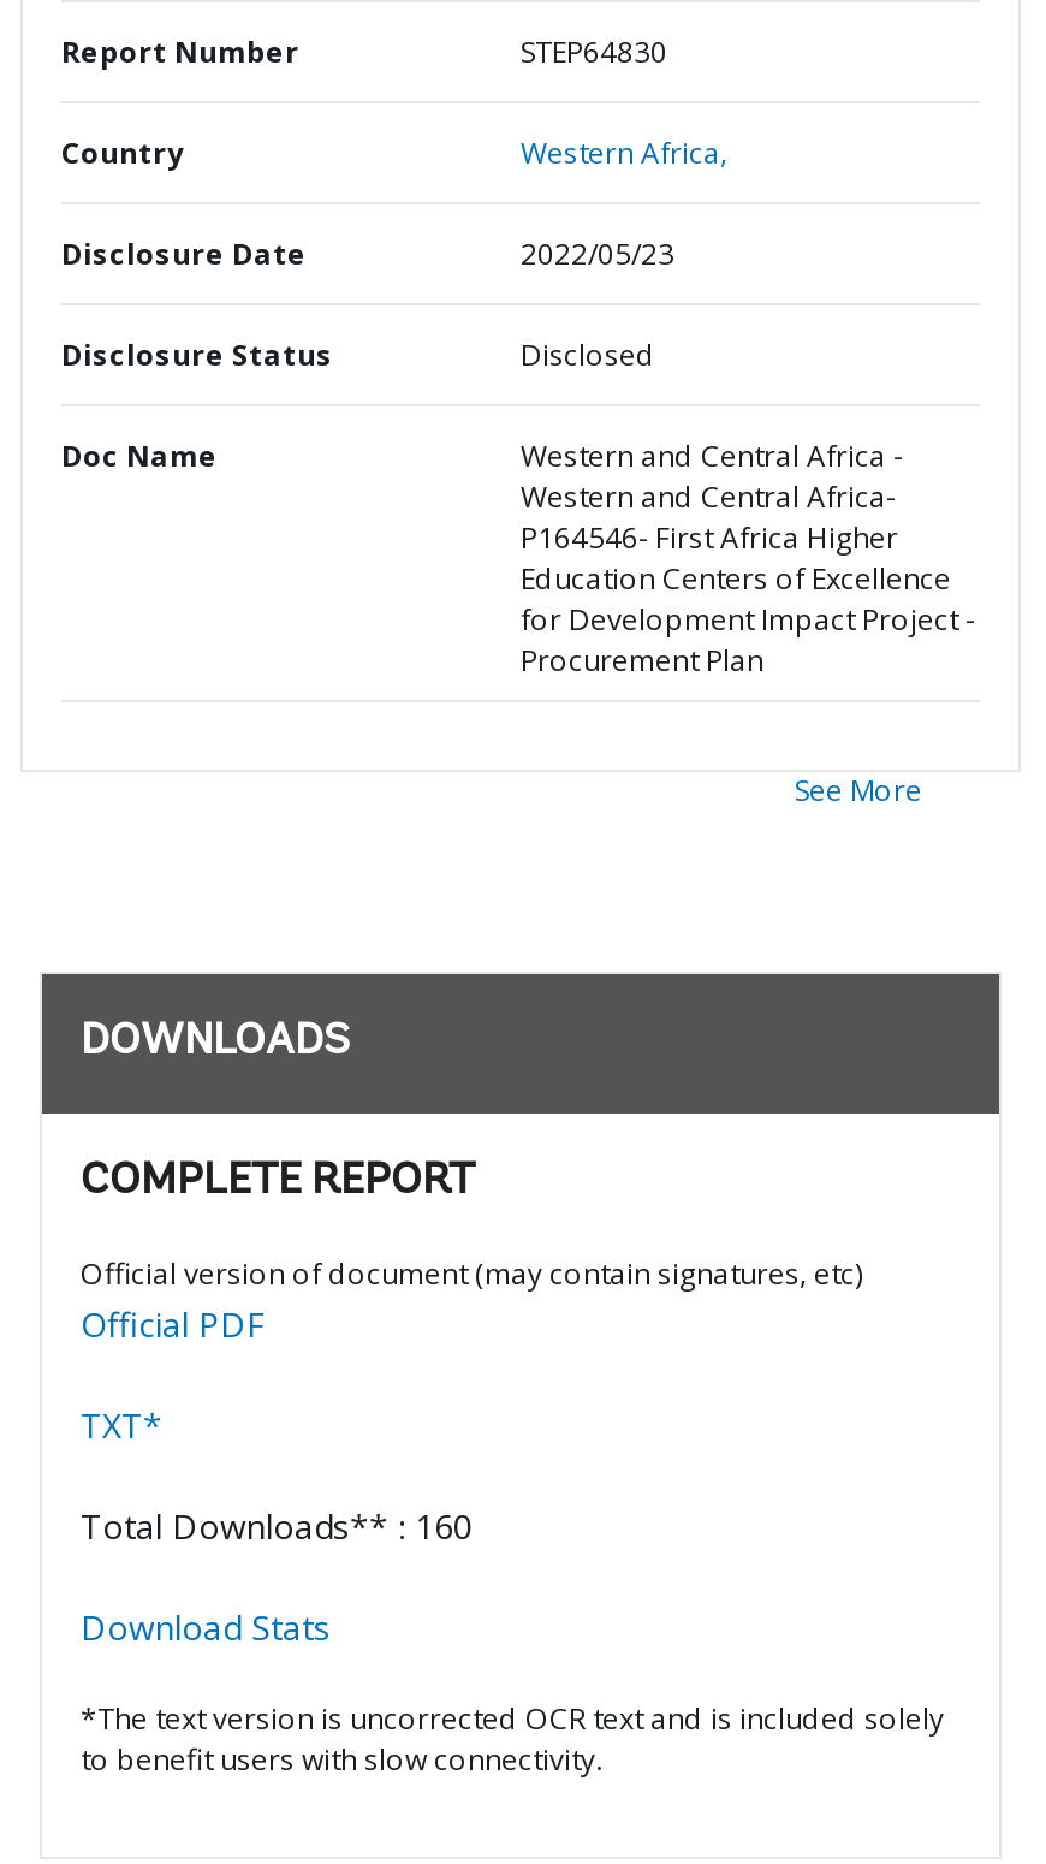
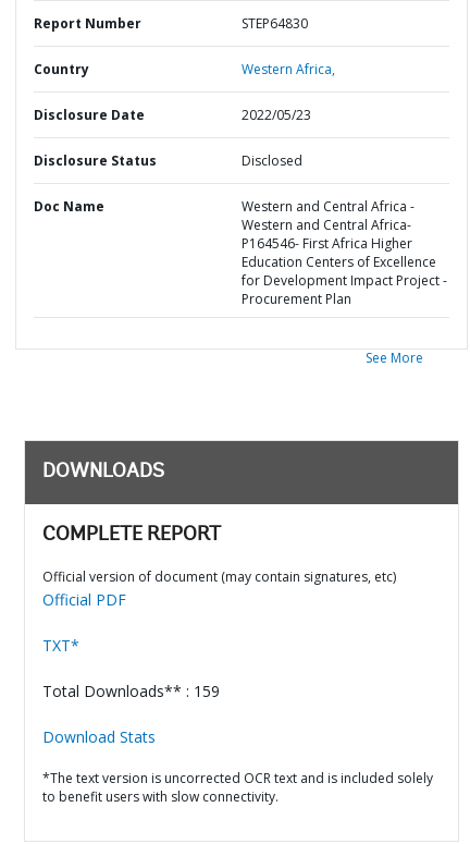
- Total Downloads** : 160
+ Total Downloads** : 159
